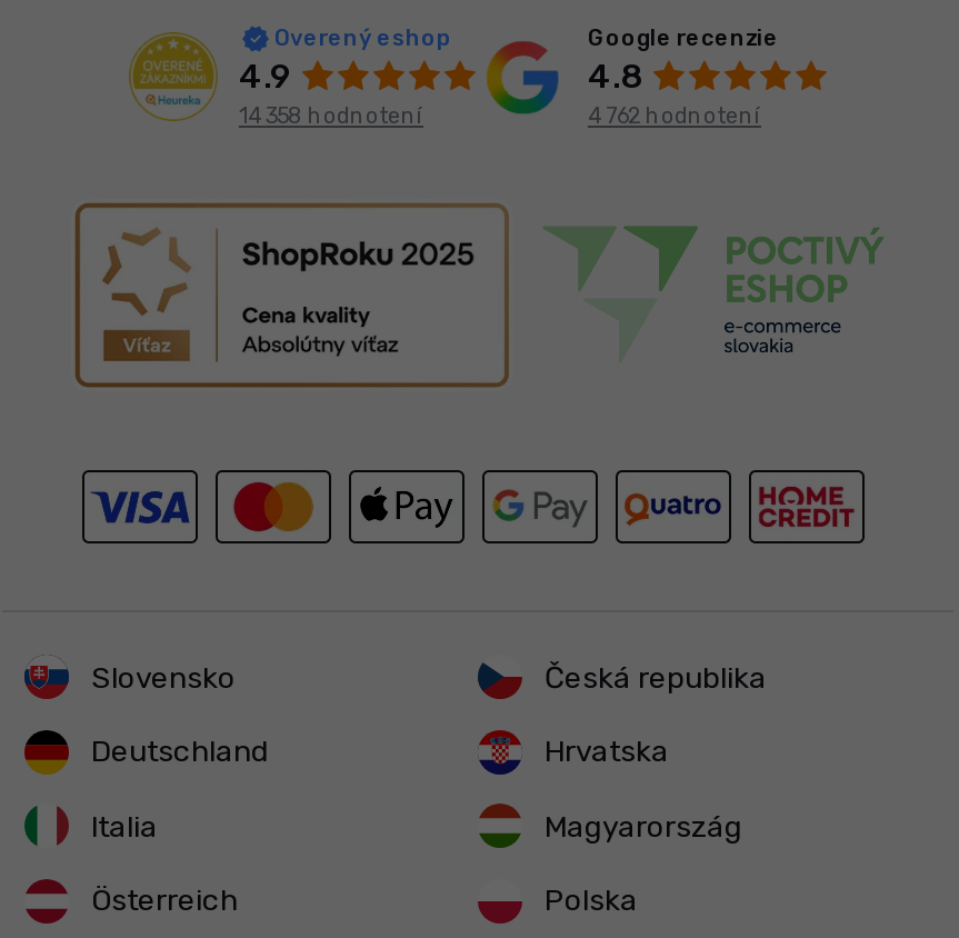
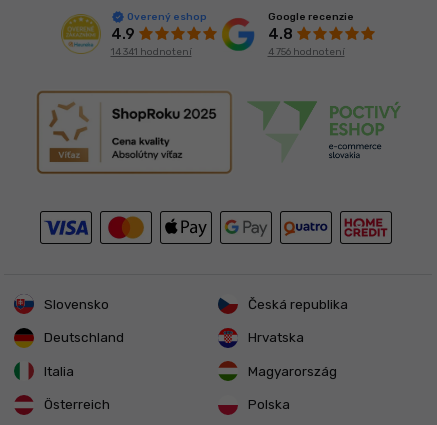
- 14 358 hodnotení
+ 14 341 hodnotení

- 4 762 hodnotení
+ 4 756 hodnotení
